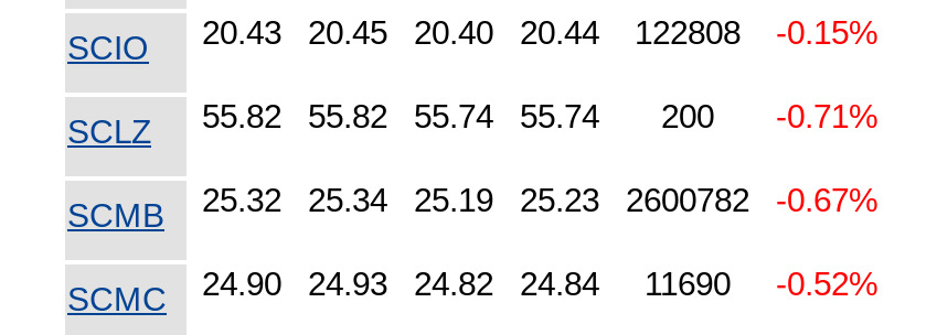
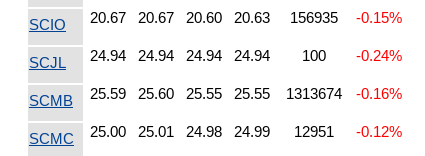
- 20.43
+ 20.67

- 20.45
+ 20.67

- 20.40
+ 20.60

- 20.44
+ 20.63

- 122808
+ 156935

- SCLZ
- 55.82
- 55.82
- 55.74
- 55.74
- 200
- -0.71%
+ SCJL
+ 24.94
+ 24.94
+ 24.94
+ 24.94
+ 100
+ -0.24%

- 25.32
+ 25.59

- 25.34
+ 25.60

- 25.19
+ 25.55

- 25.23
+ 25.55

- 2600782
+ 1313674

- -0.67%
+ -0.16%

- 24.90
+ 25.00

- 24.93
+ 25.01

- 24.82
+ 24.98

- 24.84
+ 24.99

- 11690
+ 12951

- -0.52%
+ -0.12%
